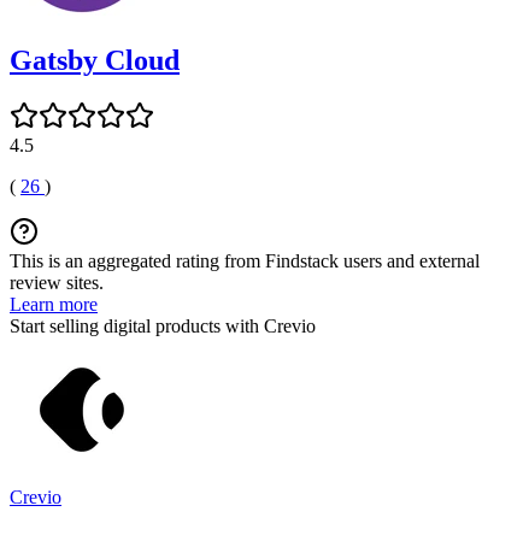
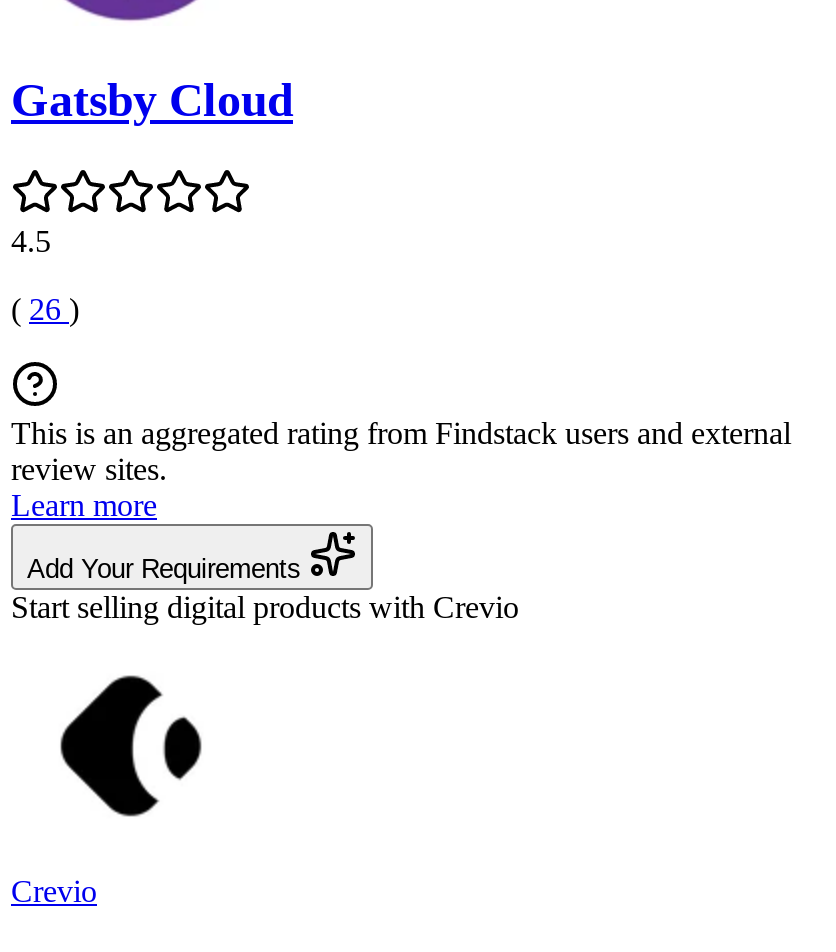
+ Add Your Requirements
